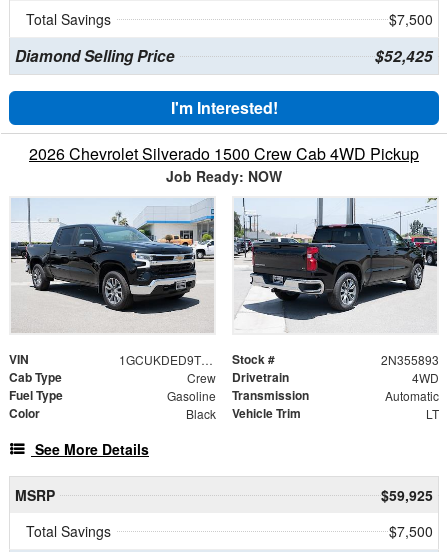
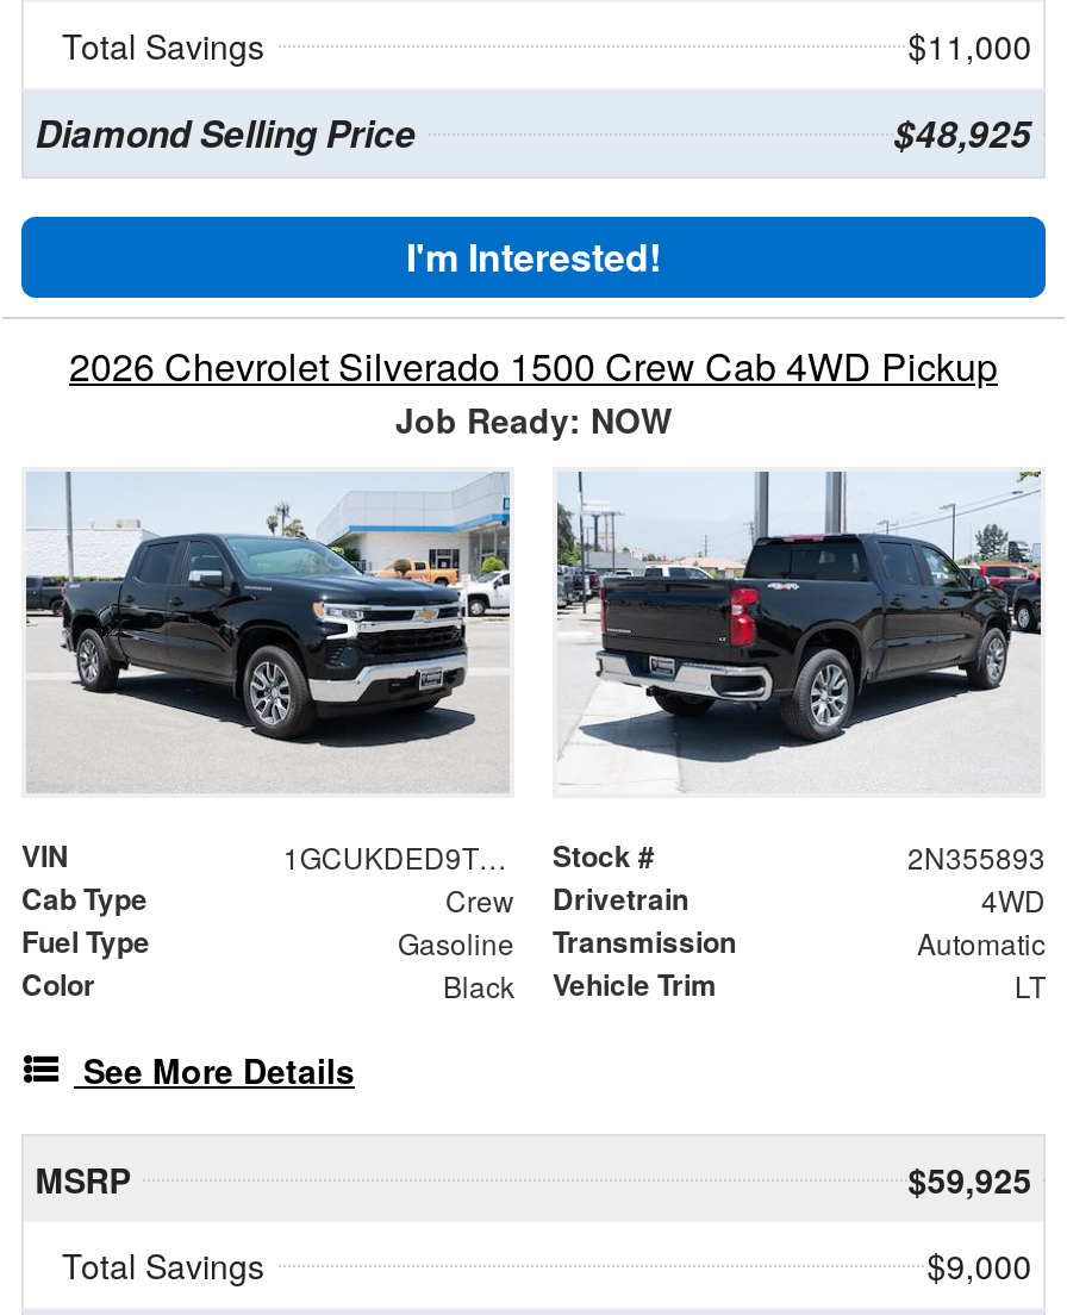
- $7,500
+ $11,000

- $52,425
+ $48,925

- $7,500
+ $9,000
